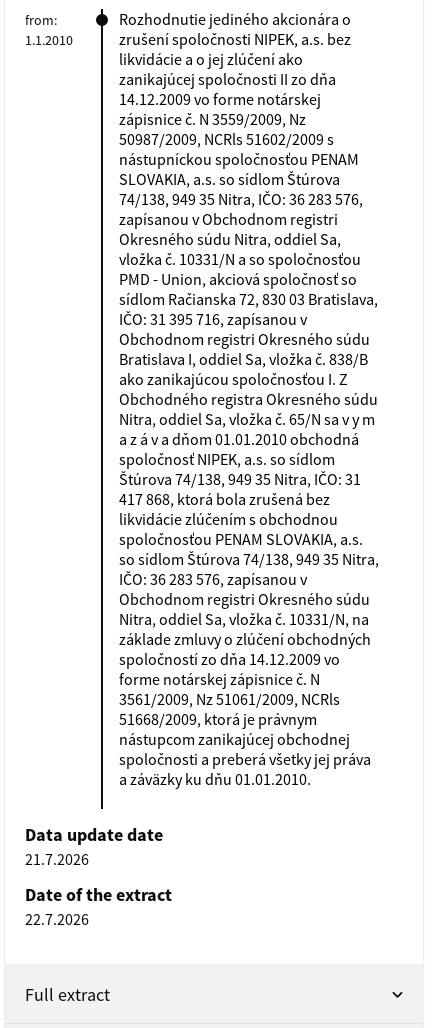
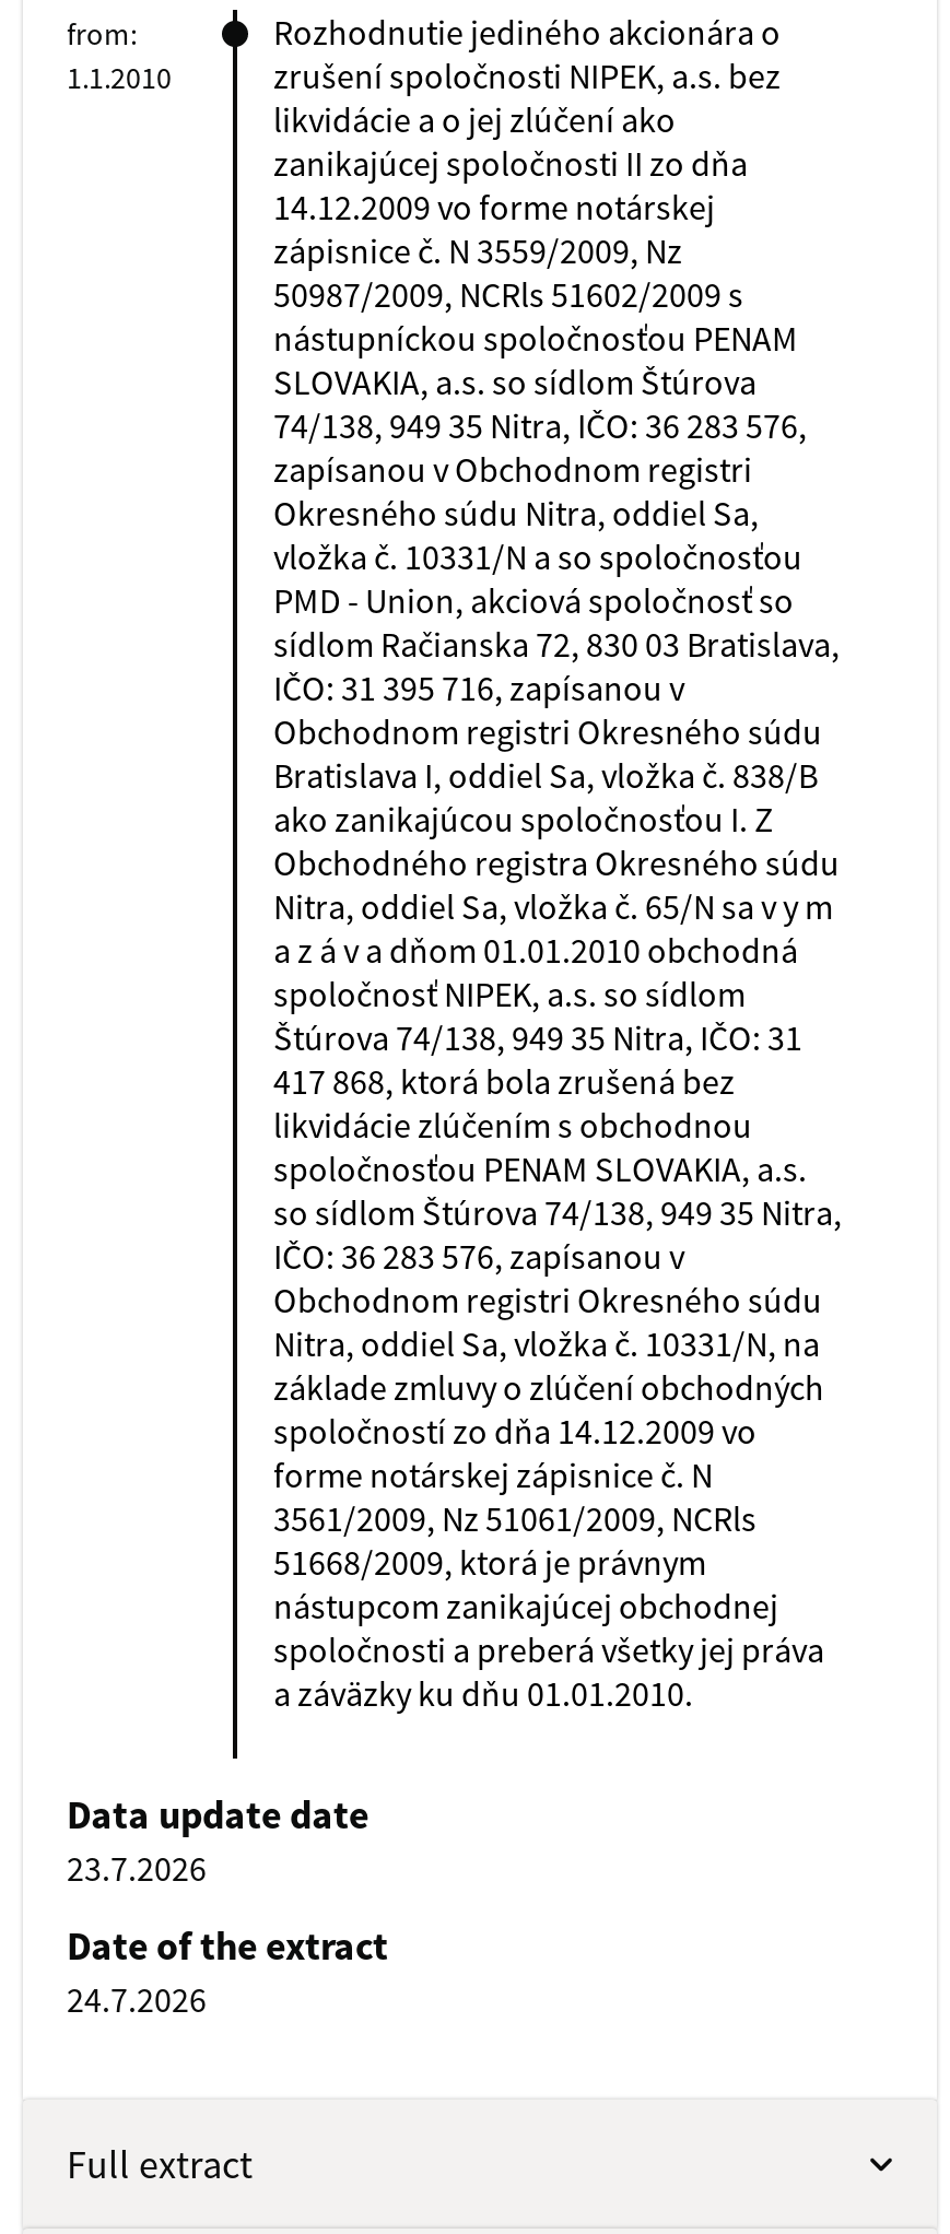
- 21.7.2026
+ 23.7.2026

- 22.7.2026
+ 24.7.2026
